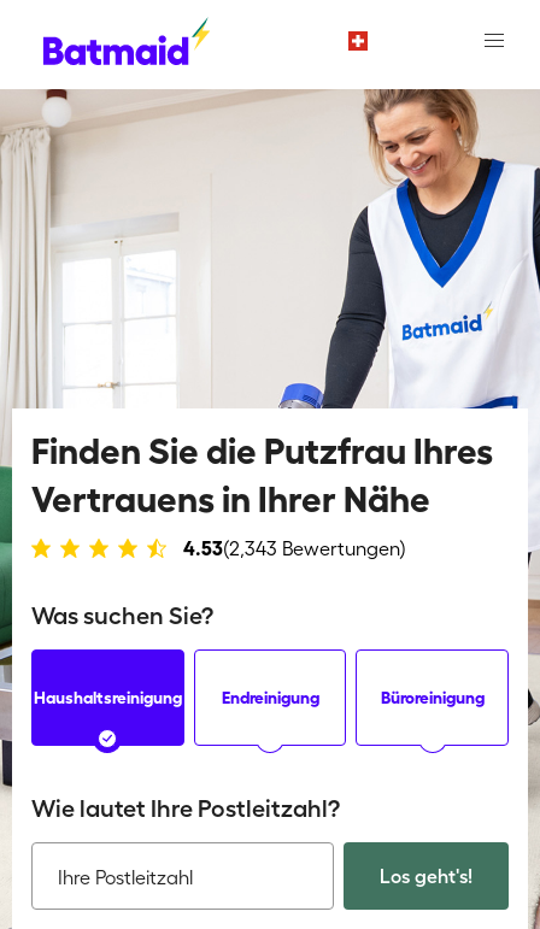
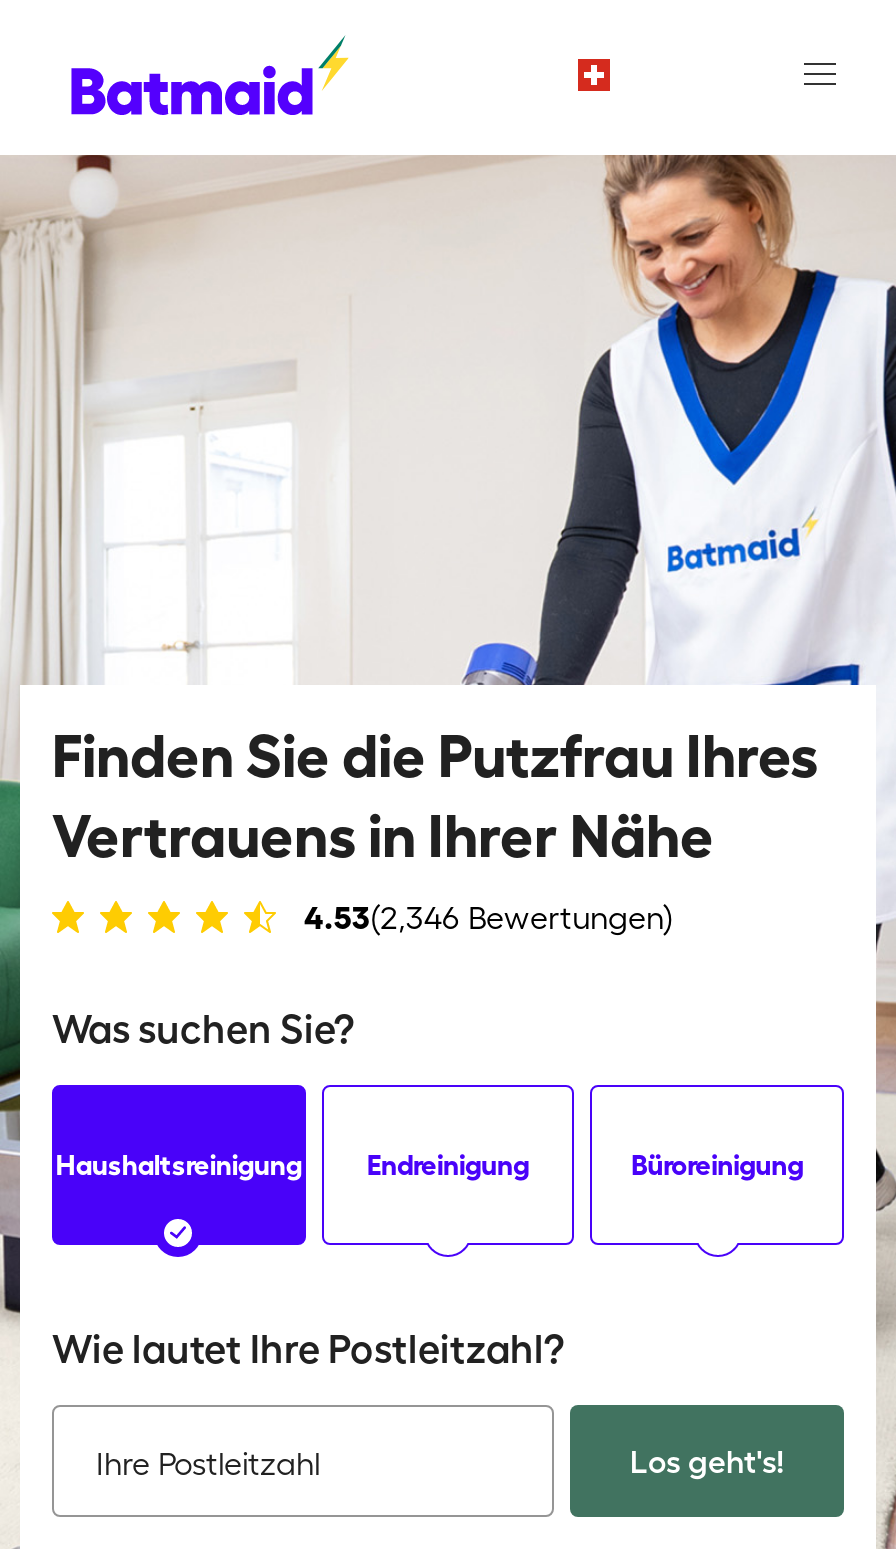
- 4.53(2,343 Bewertungen)
+ 4.53(2,346 Bewertungen)
